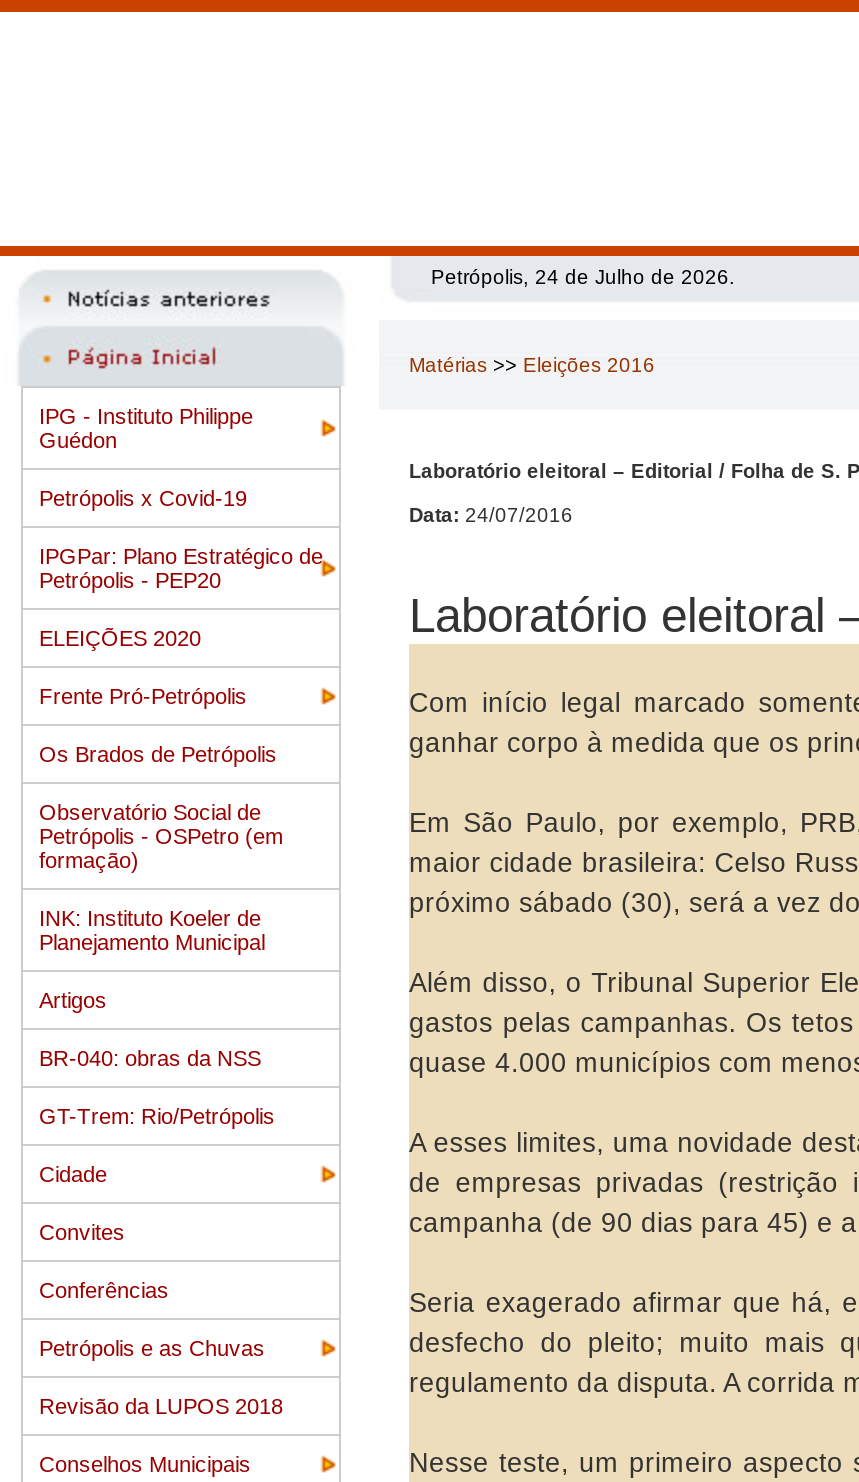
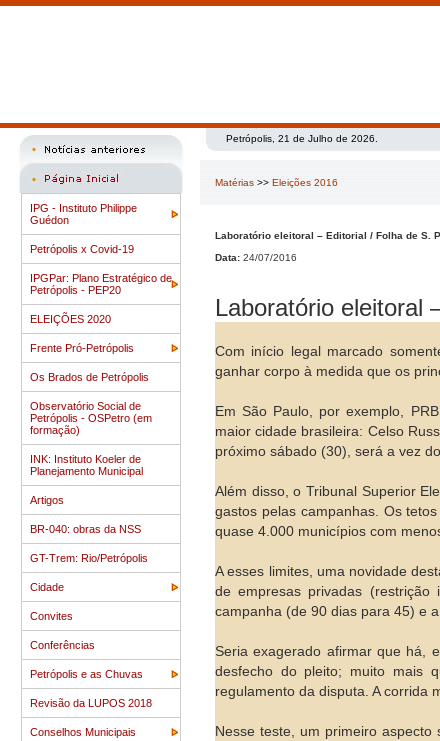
- Petrópolis, 24 de Julho de 2026.
+ Petrópolis, 21 de Julho de 2026.
